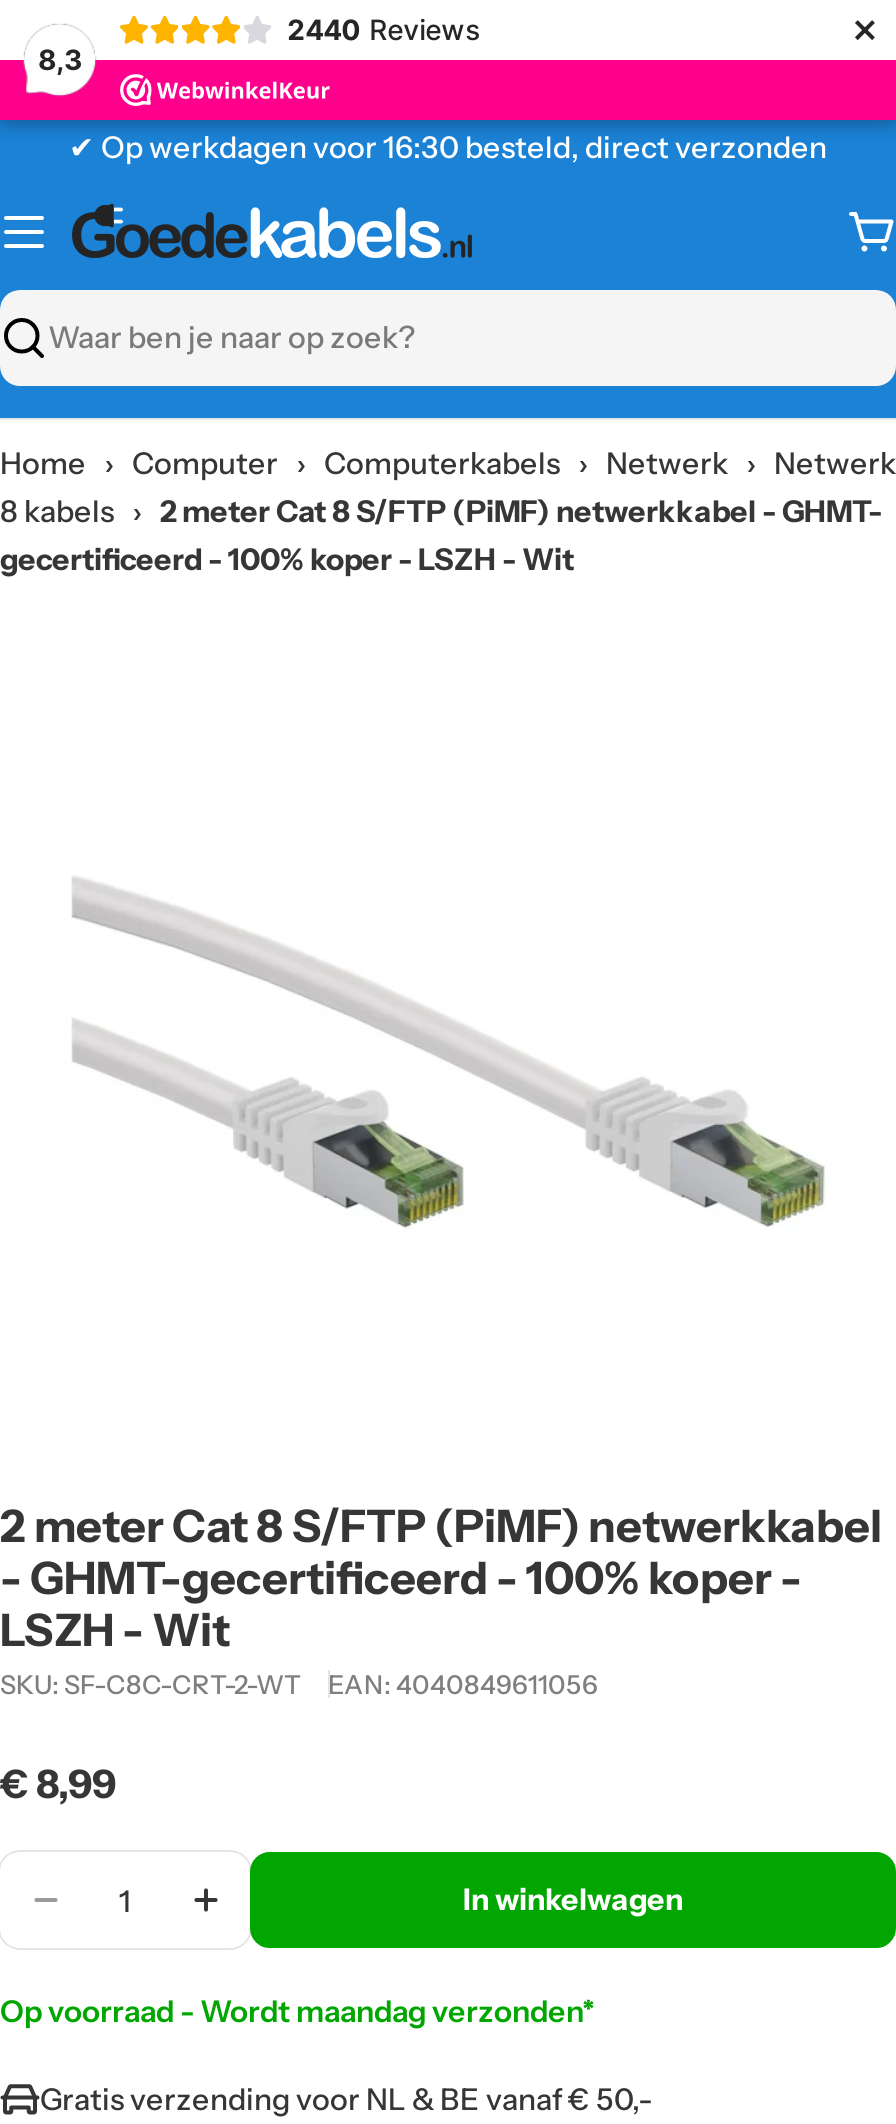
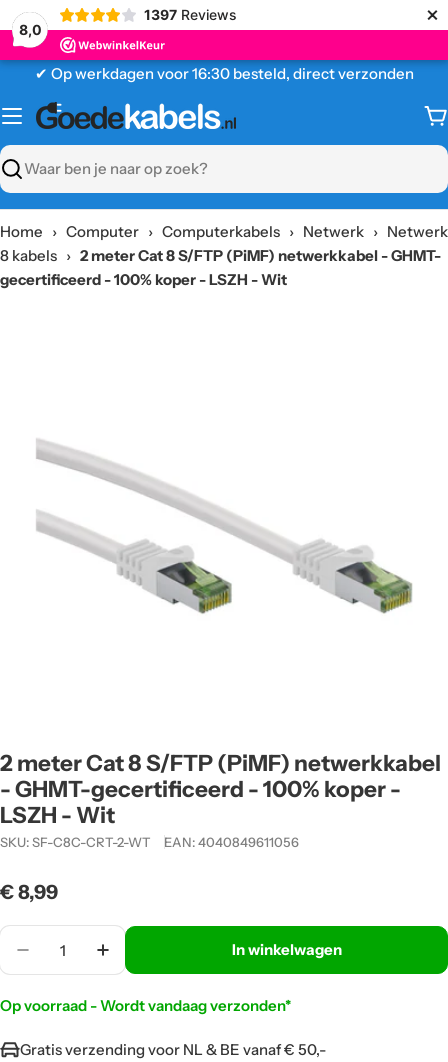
- 2440 Reviews
+ 1397 Reviews

- 8,3
+ 8,0

- Op voorraad - Wordt maandag verzonden*
+ Op voorraad - Wordt vandaag verzonden*
